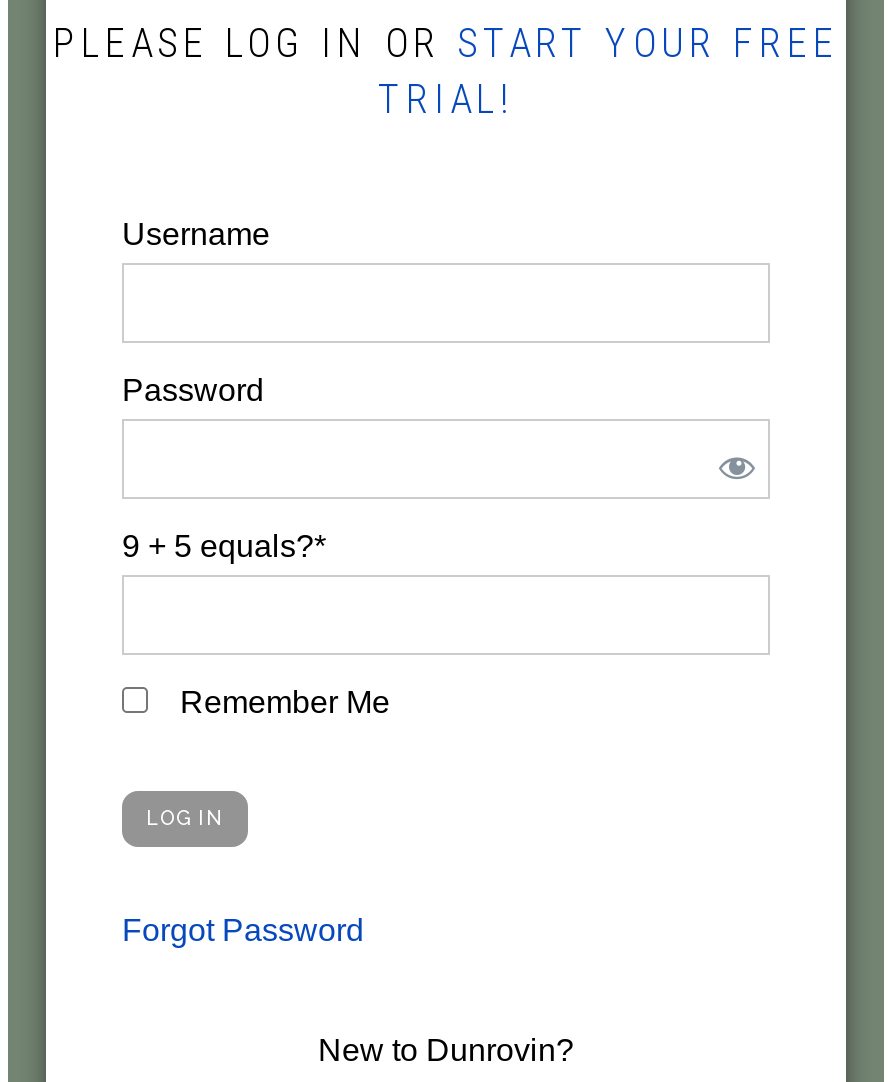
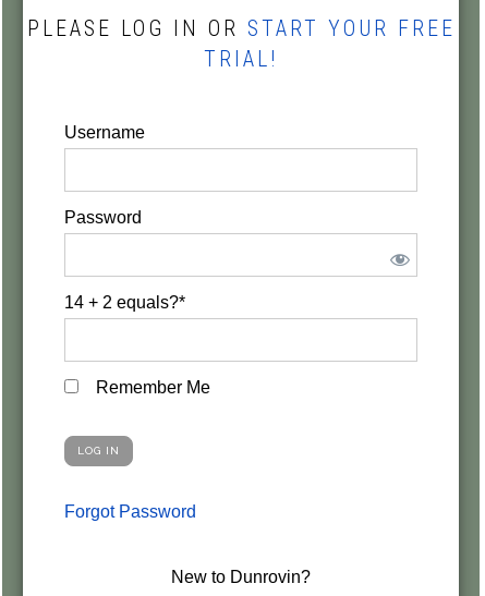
- 9 + 5 equals?*
+ 14 + 2 equals?*
